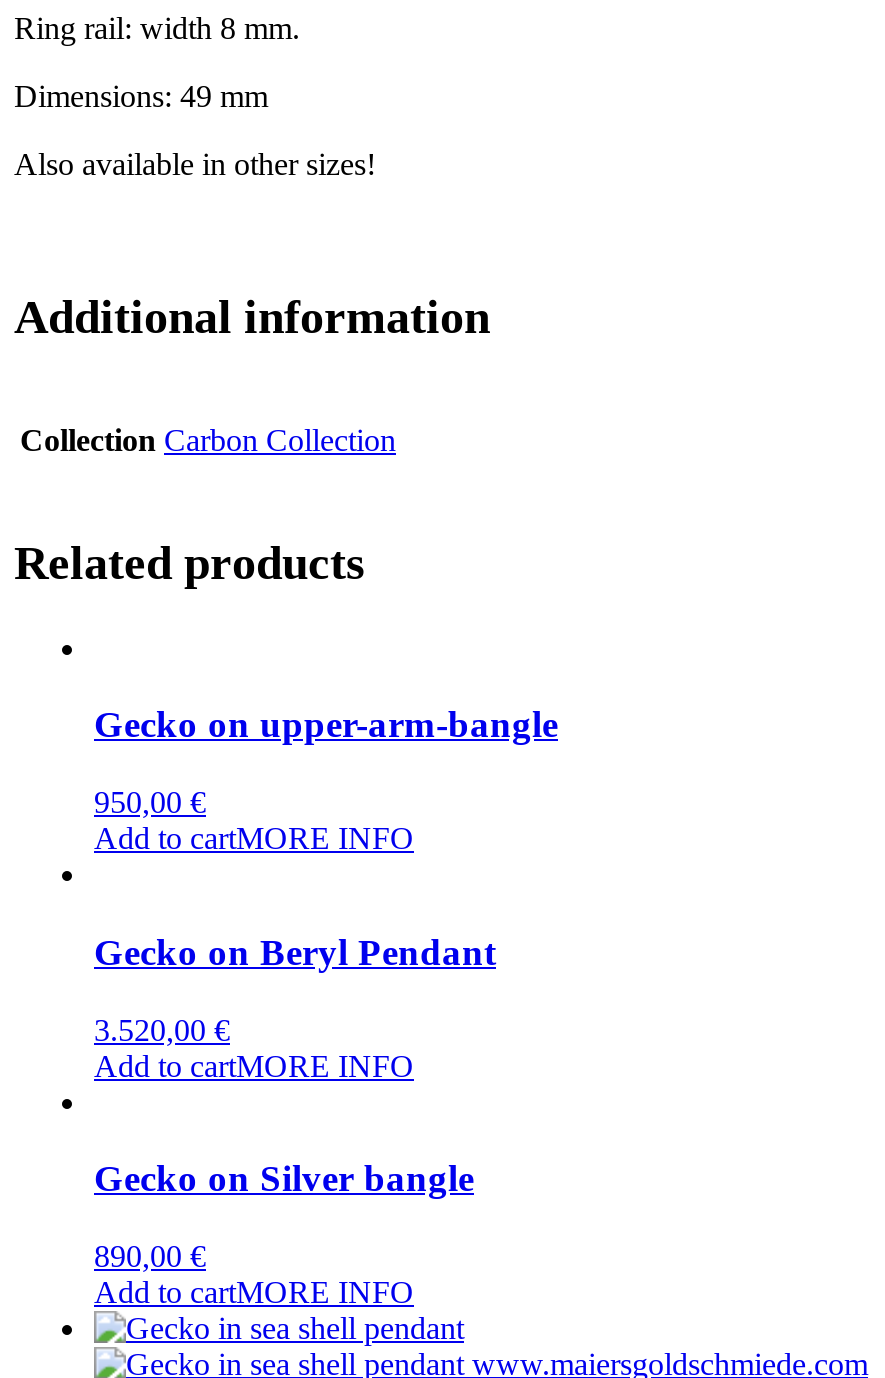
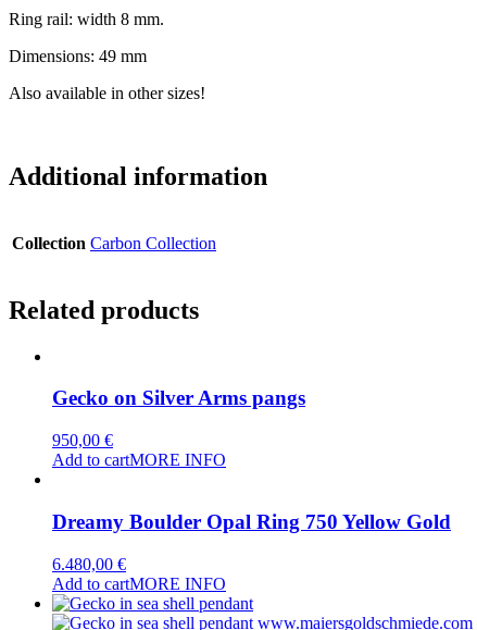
- Gecko on upper-arm-bangle
+ Gecko on Silver Arms pangs

- Gecko on Beryl Pendant
- 3.520,00 €
- Add to cartMORE INFO
- Gecko on Silver bangle
- 890,00 €
+ Dreamy Boulder Opal Ring 750 Yellow Gold
+ 6.480,00 €
